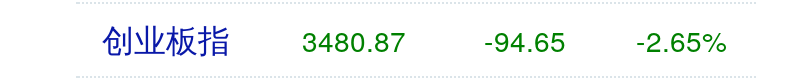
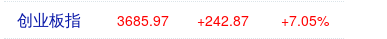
- 3480.87
+ 3685.97

- -94.65
+ +242.87

- -2.65%
+ +7.05%
